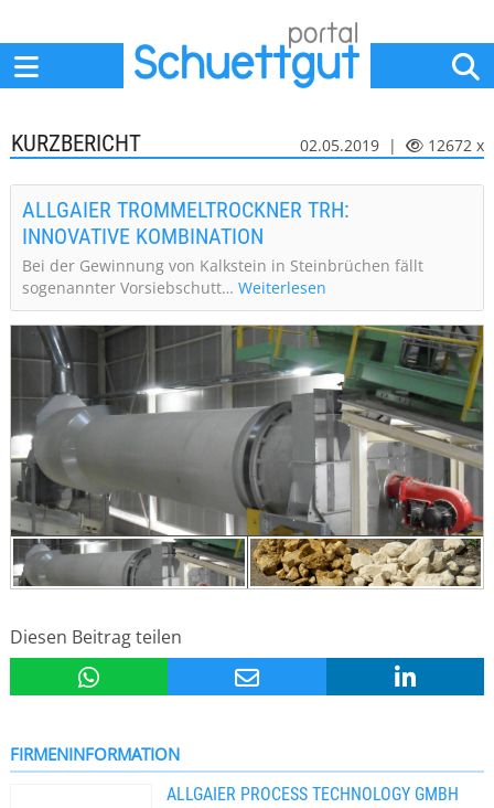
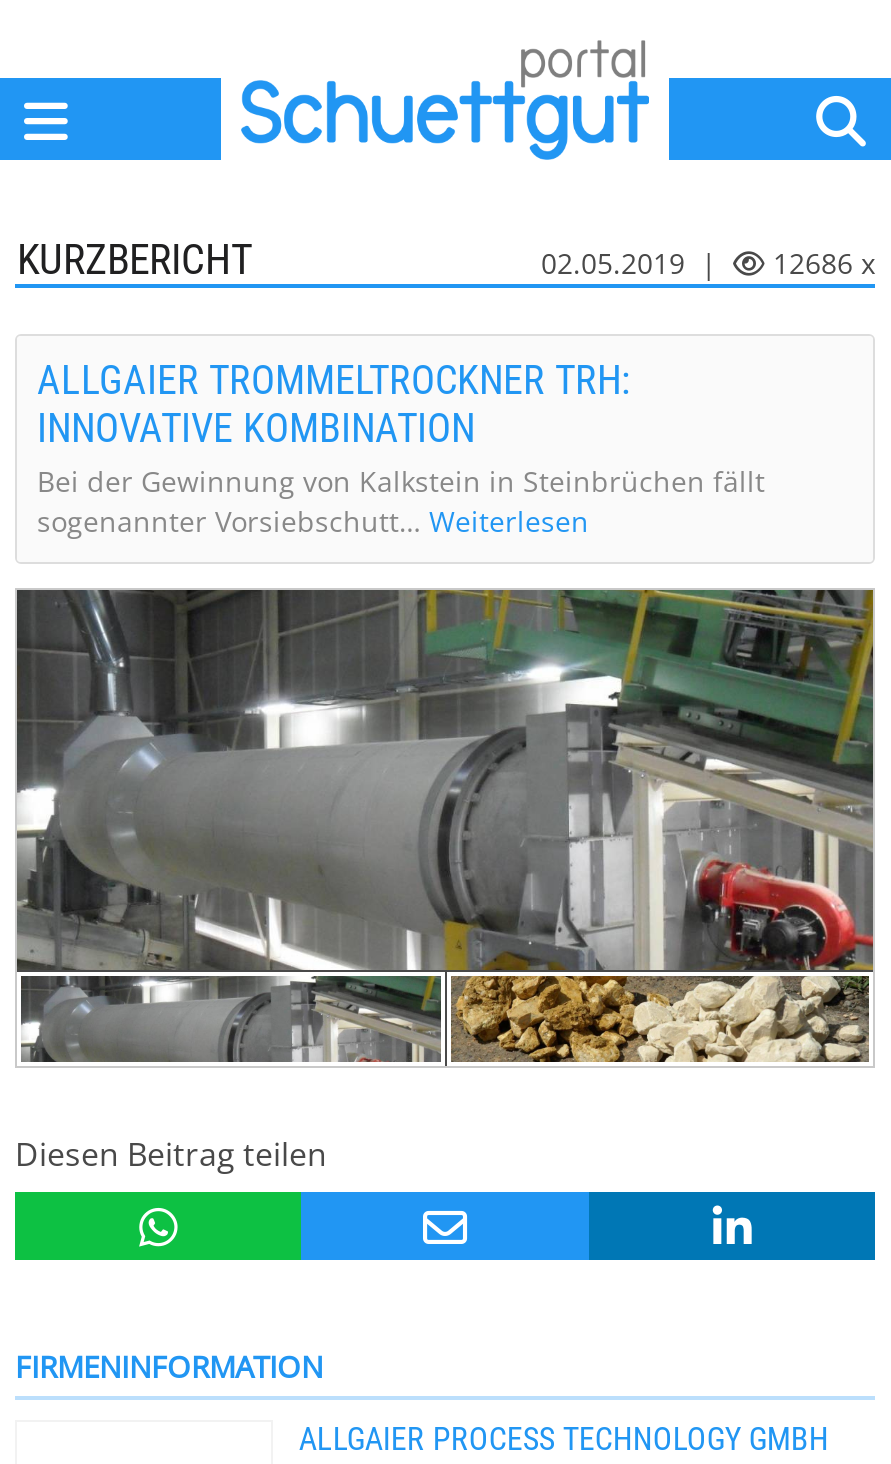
- 12672 x
+ 12686 x
